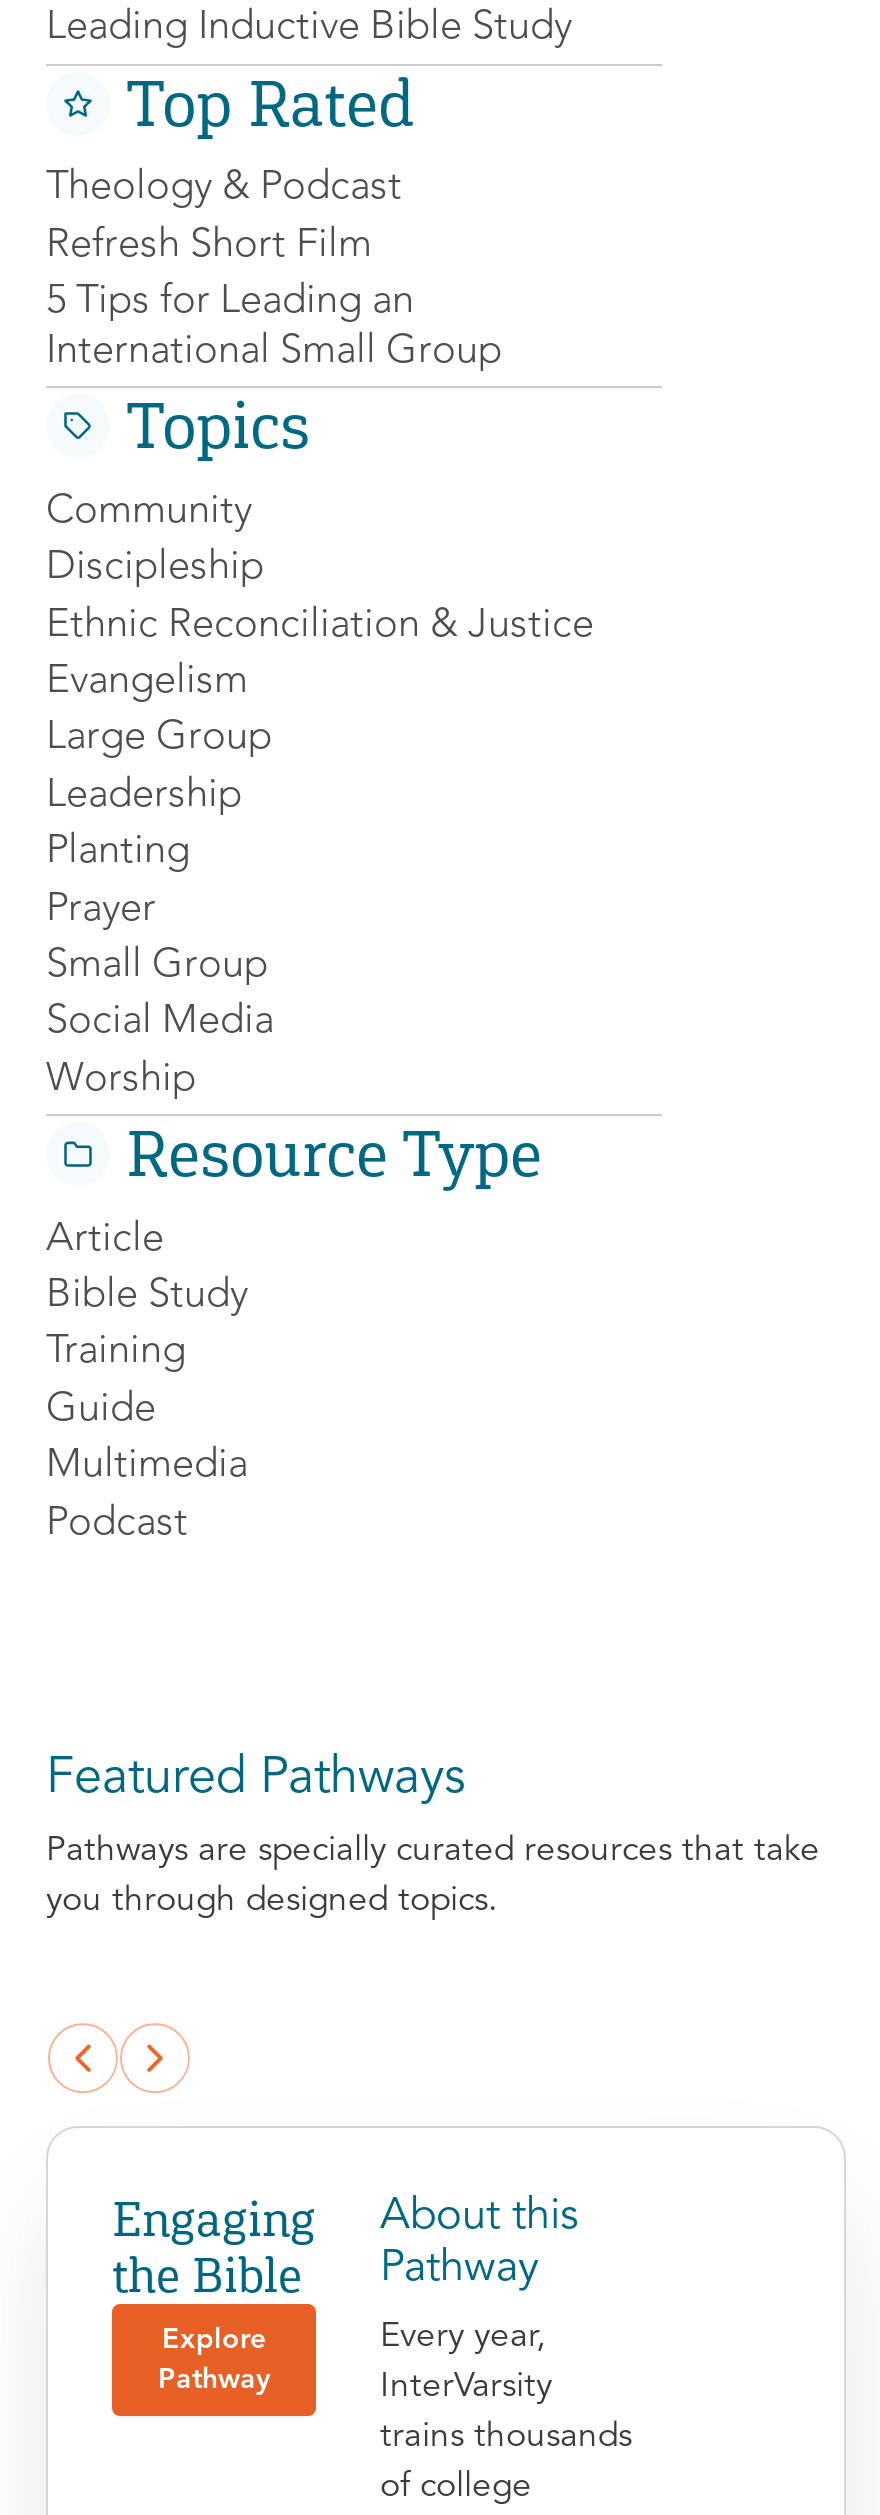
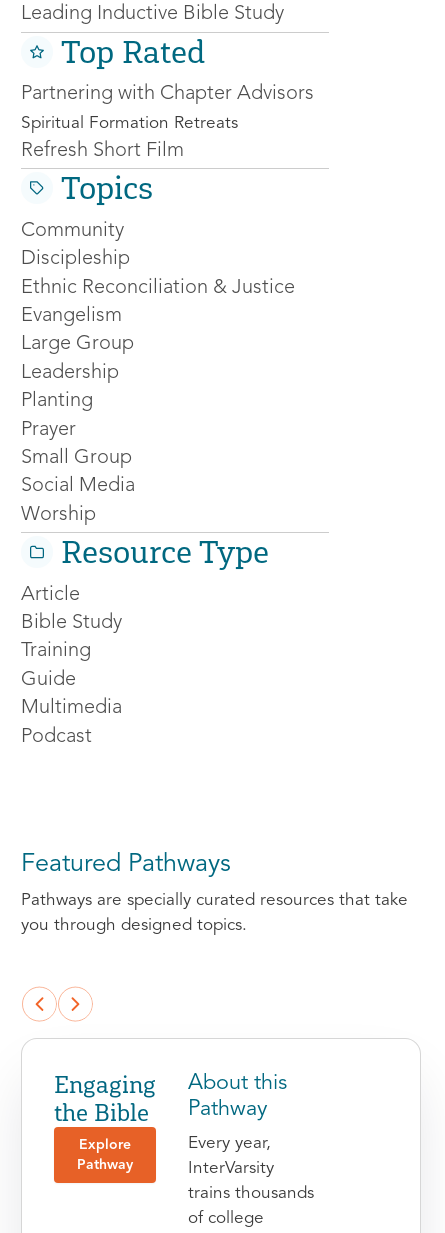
- Theology & Podcast
+ Partnering with Chapter Advisors
+ Spiritual Formation Retreats

moved down: Refresh Short Film

- 5 Tips for Leading an
- International Small Group
